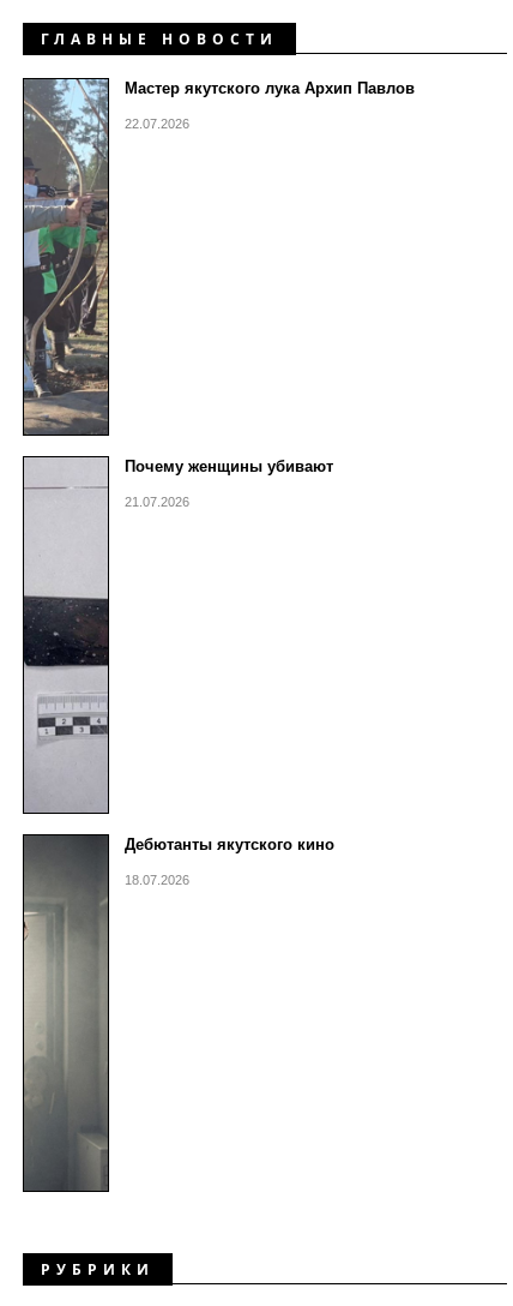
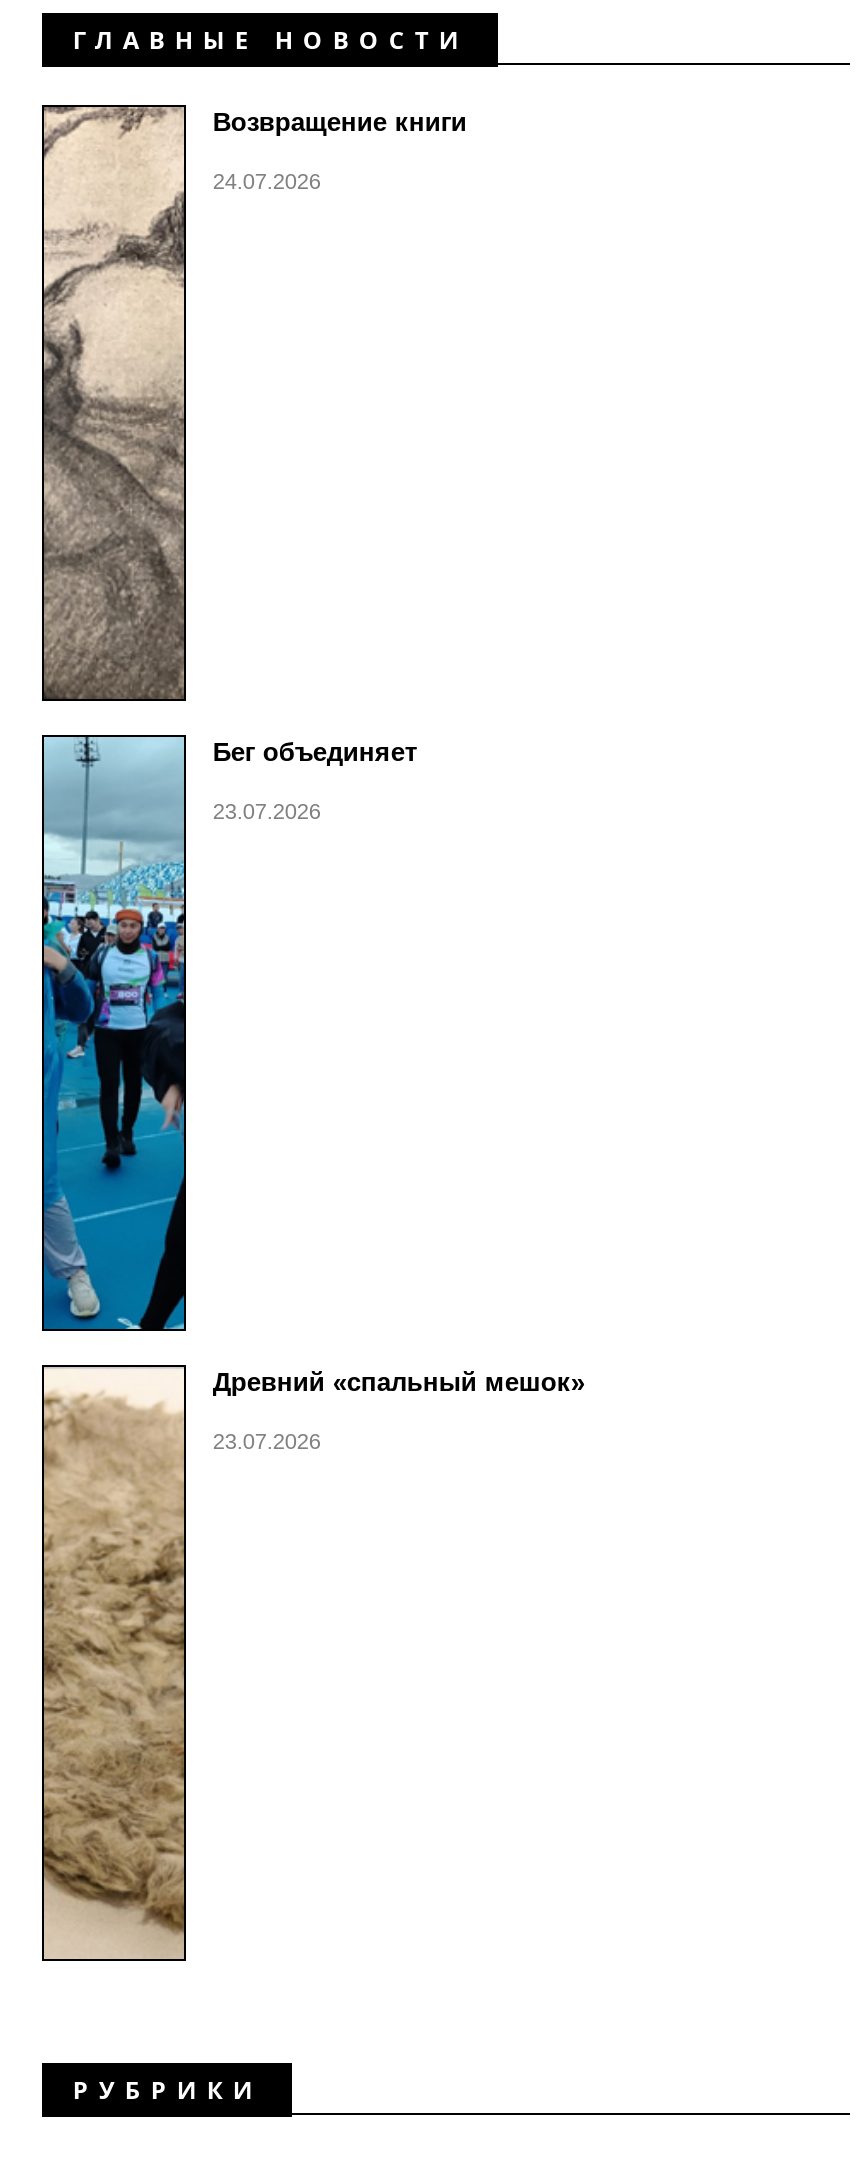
- [image]
- Мастер якутского лука Архип Павлов
+ [image]
+ Возвращение книги

- 22.07.2026
+ 24.07.2026

- [image]
- Почему женщины убивают
+ [image]
+ Бег объединяет

- 21.07.2026
+ 23.07.2026

- [image]
- Дебютанты якутского кино
+ [image]
+ Древний «спальный мешок»

- 18.07.2026
+ 23.07.2026
